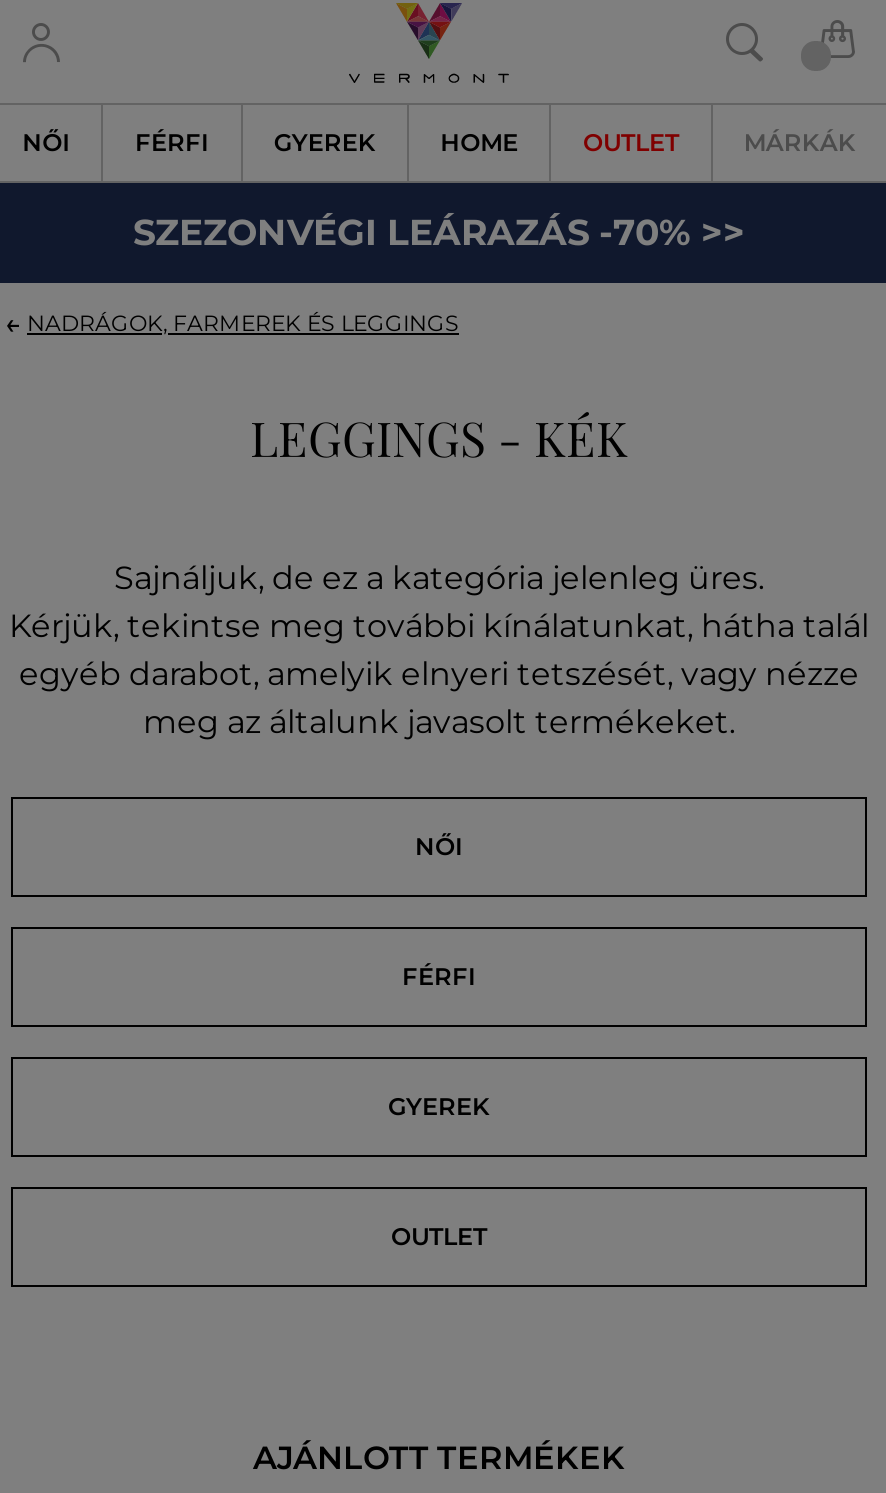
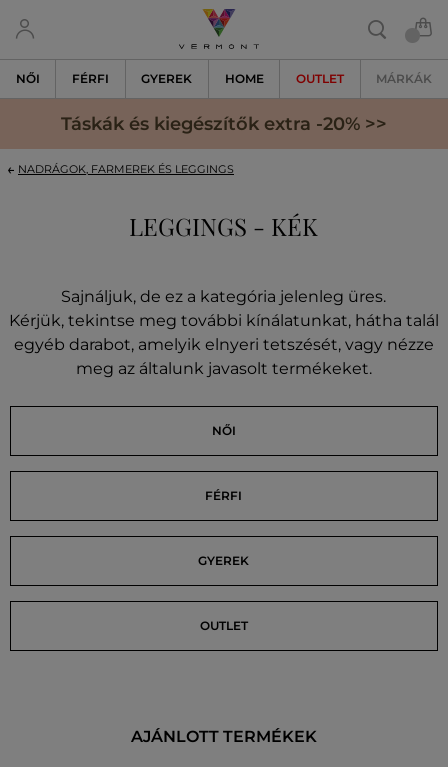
- SZEZONVÉGI LEÁRAZÁS -70% >>
+ Táskák és kiegészítők extra -20% >>
